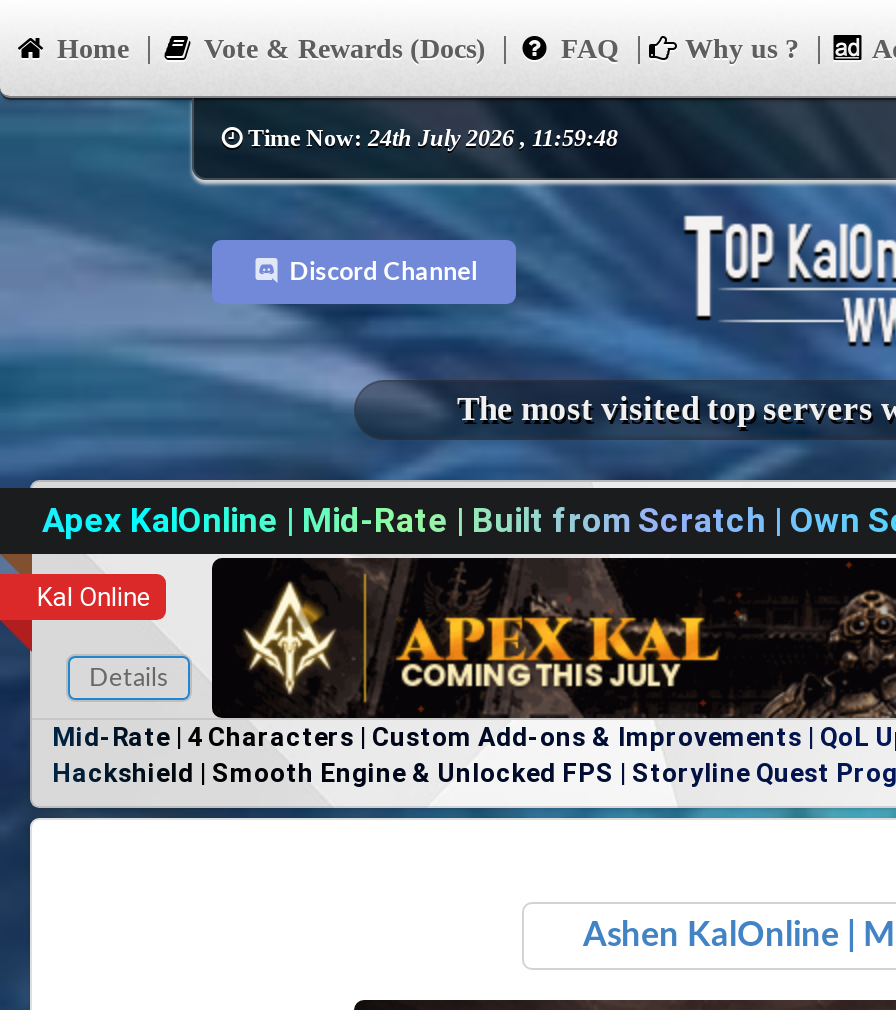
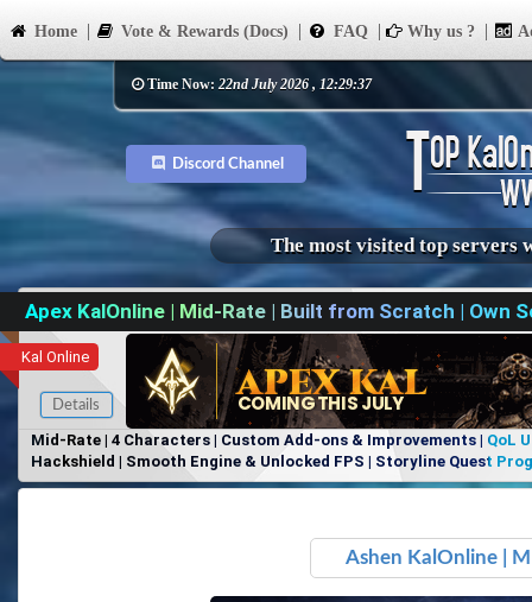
- Time Now: 24th July 2026 , 11:59:48
+ Time Now: 22nd July 2026 , 12:29:37
